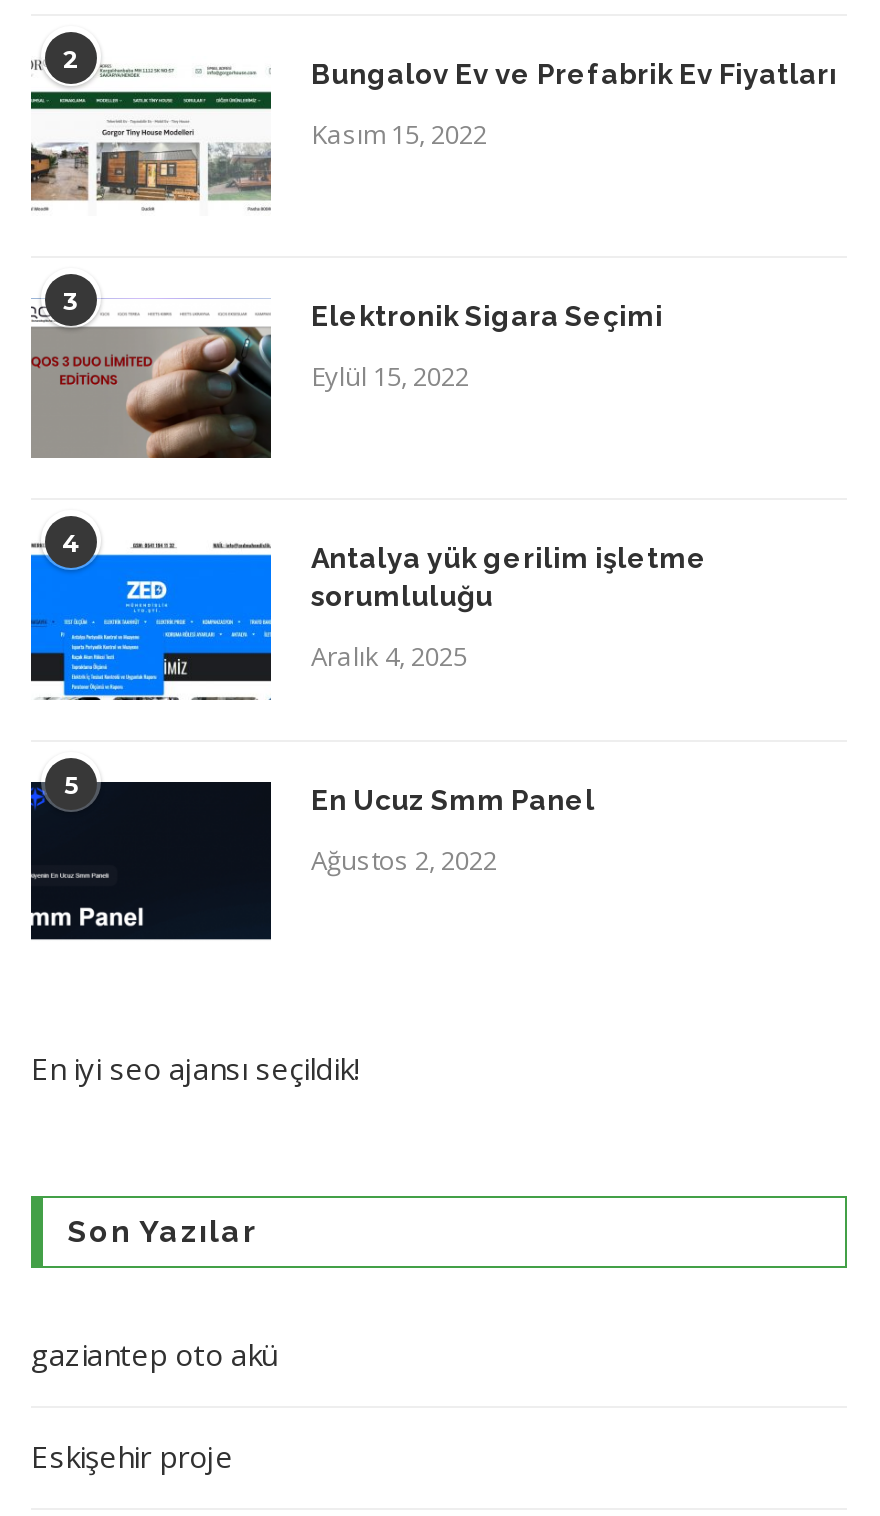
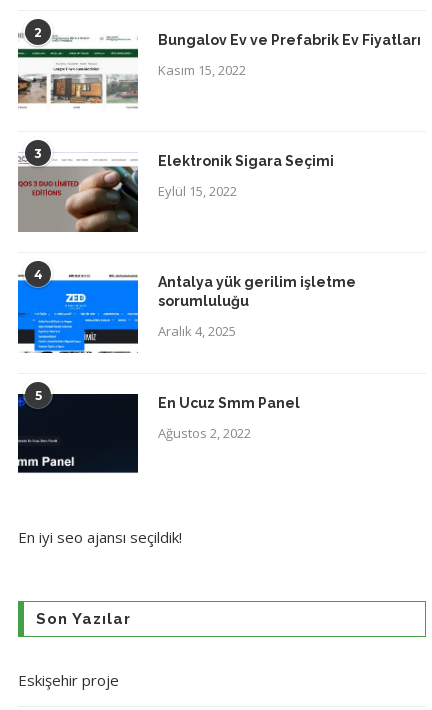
- gaziantep oto akü
